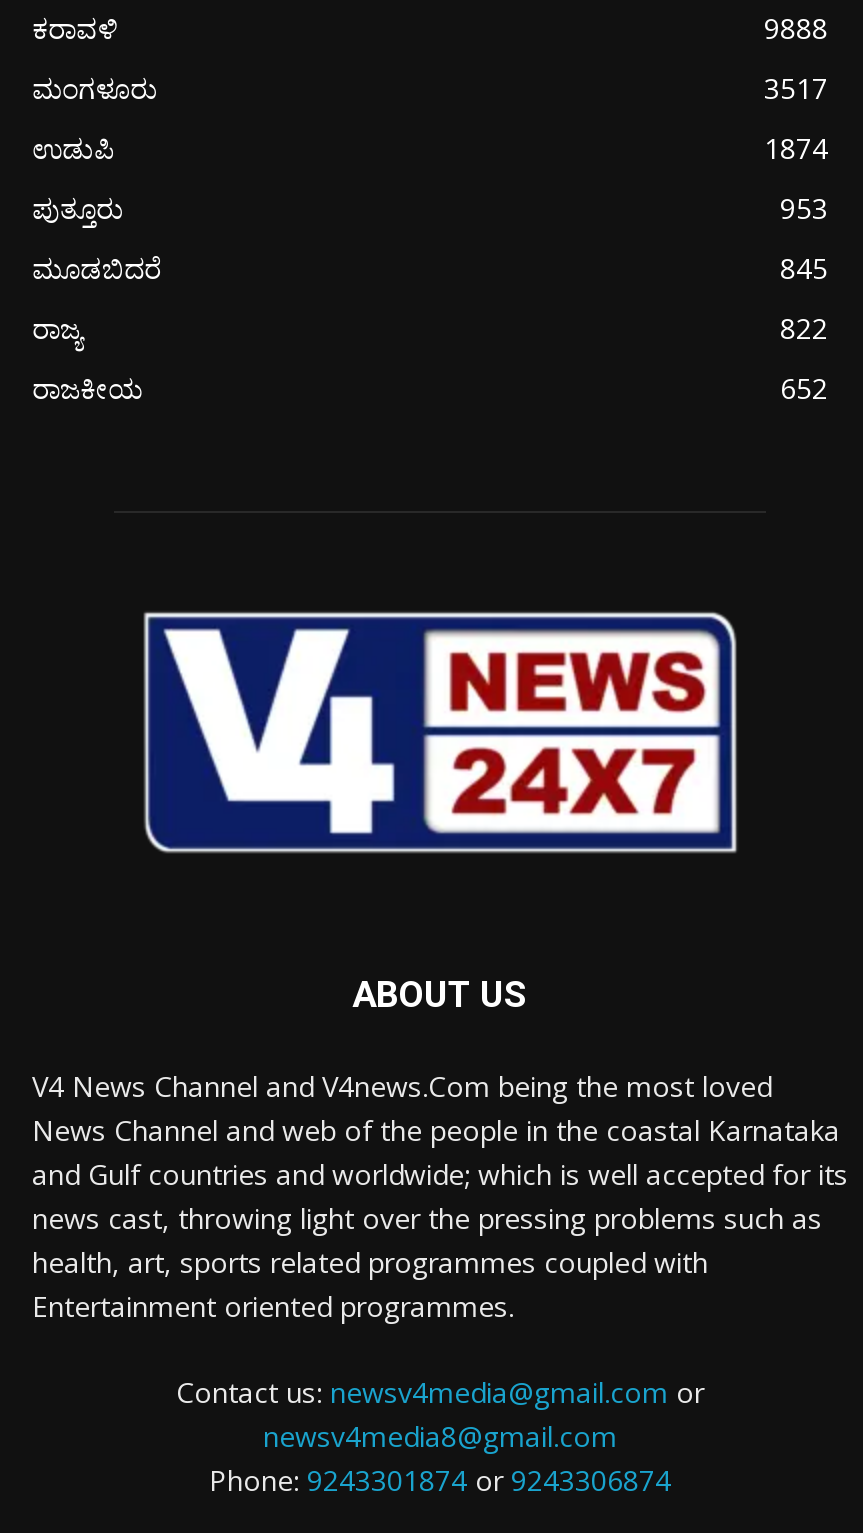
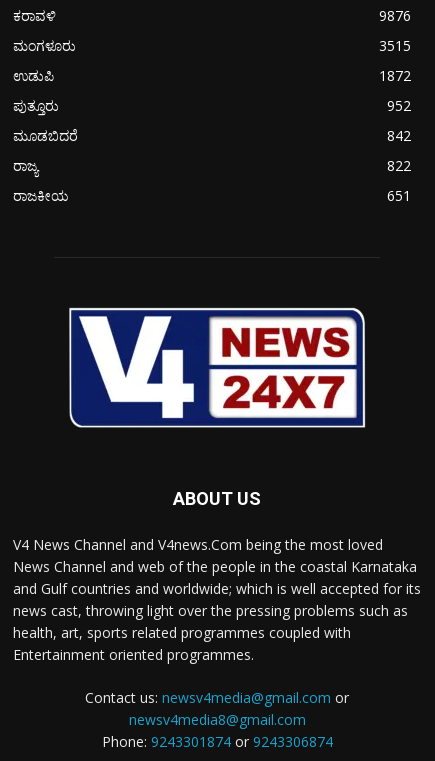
- 9888
+ 9876

- 3517
+ 3515

- 1874
+ 1872

- 953
+ 952

- 845
+ 842

- 652
+ 651
